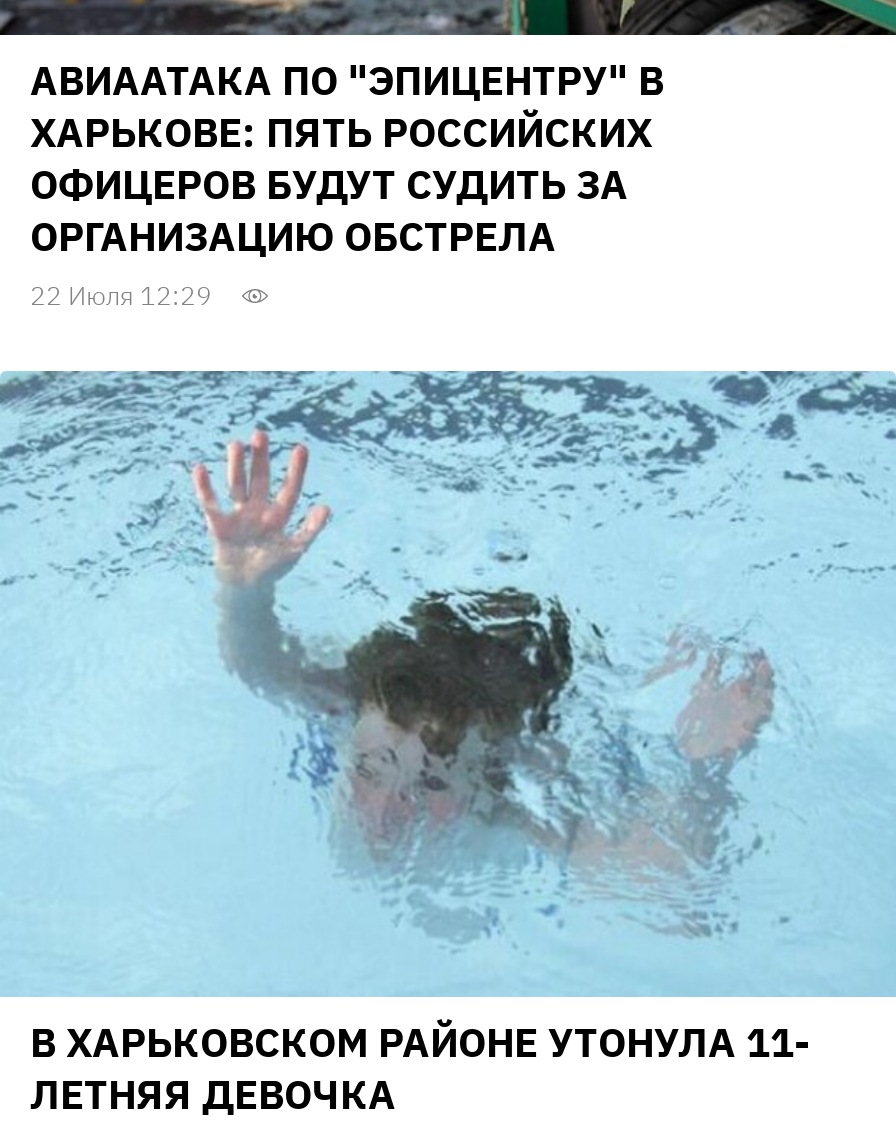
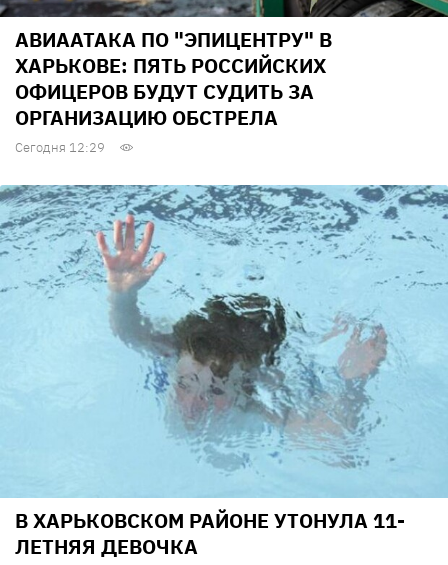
- 22 Июля 12:29
+ Сегодня 12:29
